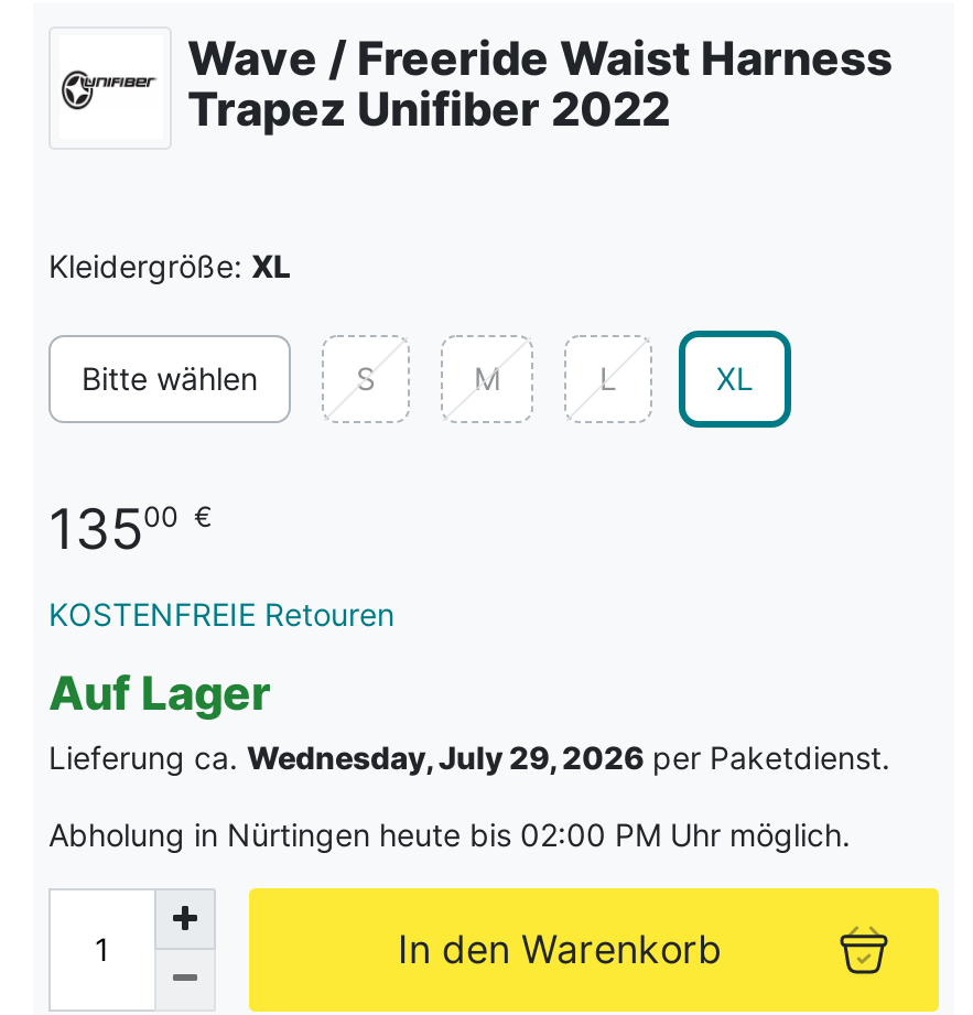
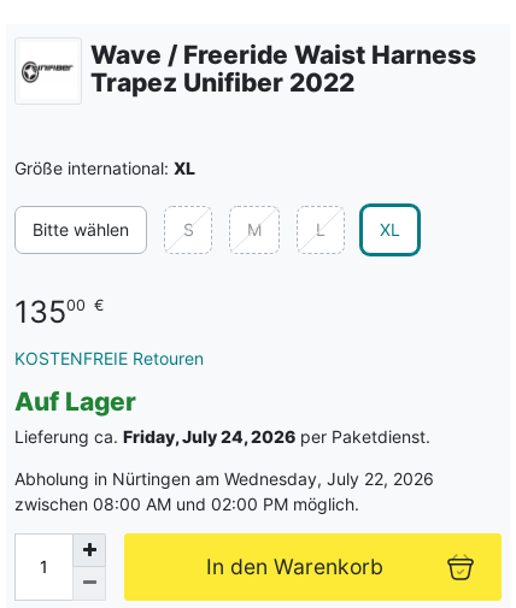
- Kleidergröße: XL
+ Größe international: XL

- Lieferung ca. Wednesday, July 29, 2026 per Paketdienst.
+ Lieferung ca. Friday, July 24, 2026 per Paketdienst.

- Abholung in Nürtingen heute bis 02:00 PM Uhr möglich.
+ Abholung in Nürtingen am Wednesday, July 22, 2026
+ zwischen 08:00 AM und 02:00 PM möglich.
